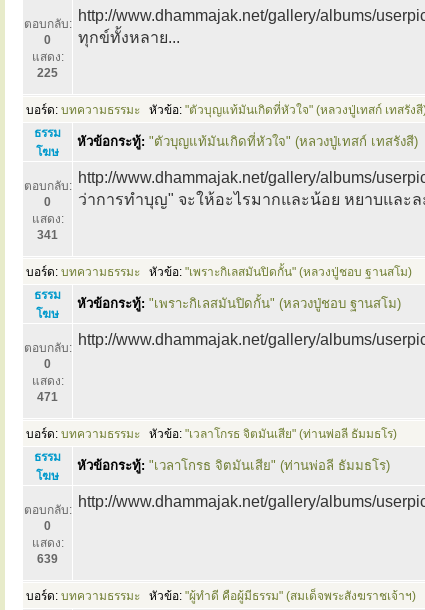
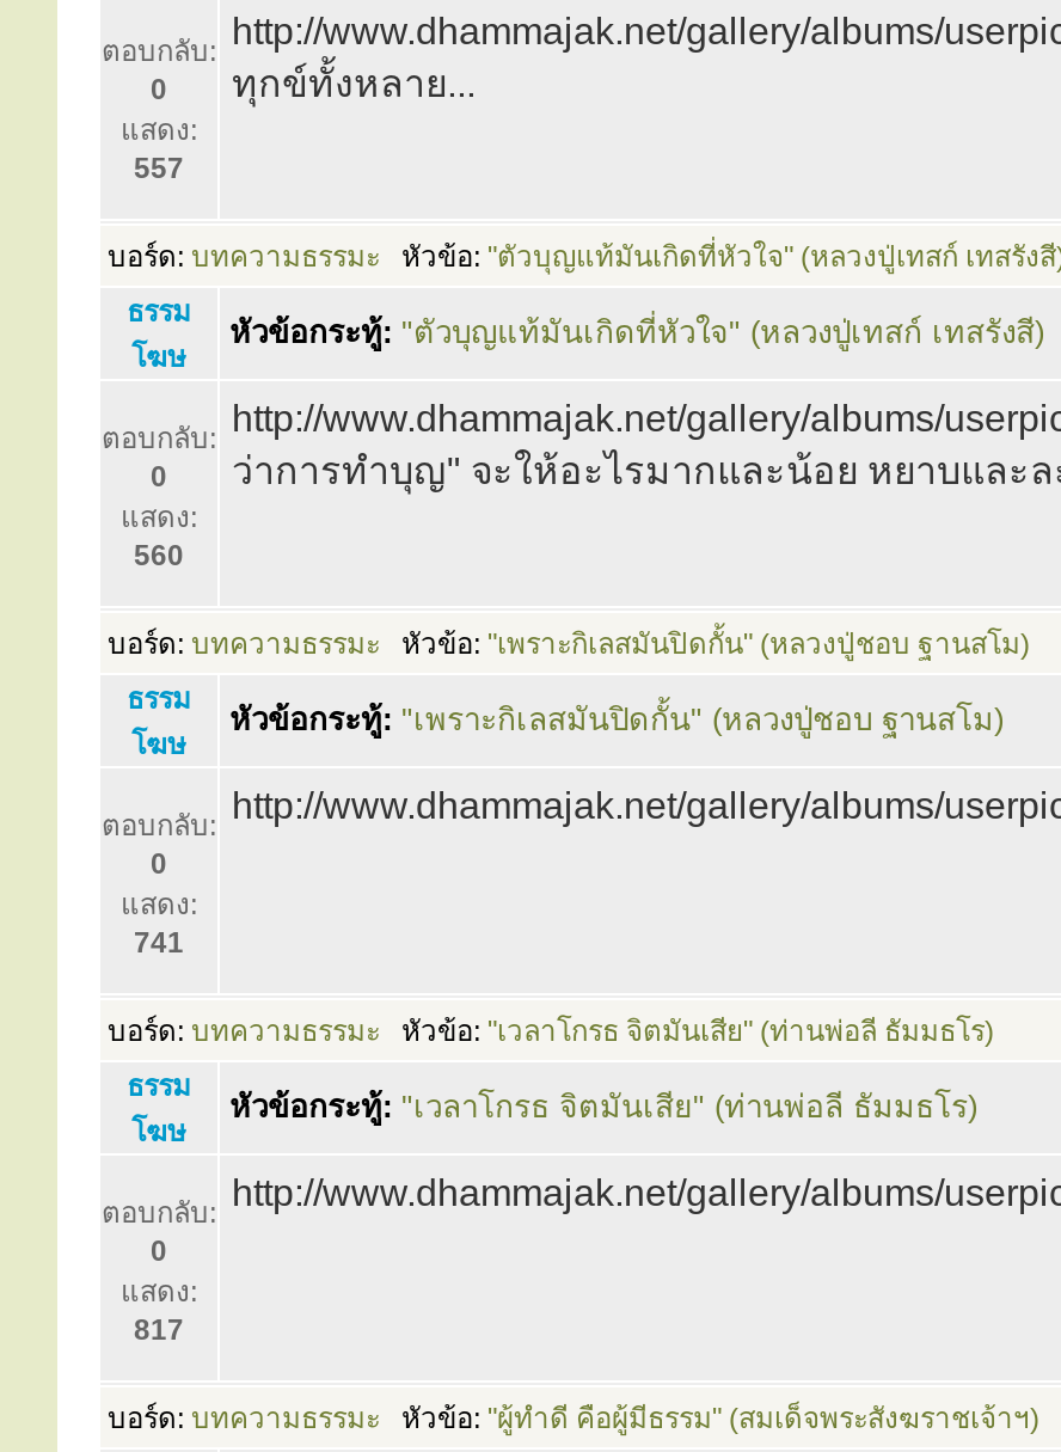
- 225
+ 557

- 341
+ 560

- 471
+ 741

- 639
+ 817
